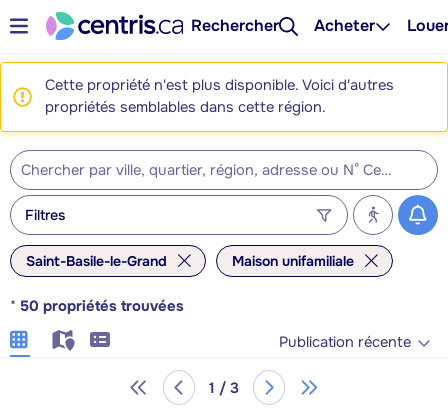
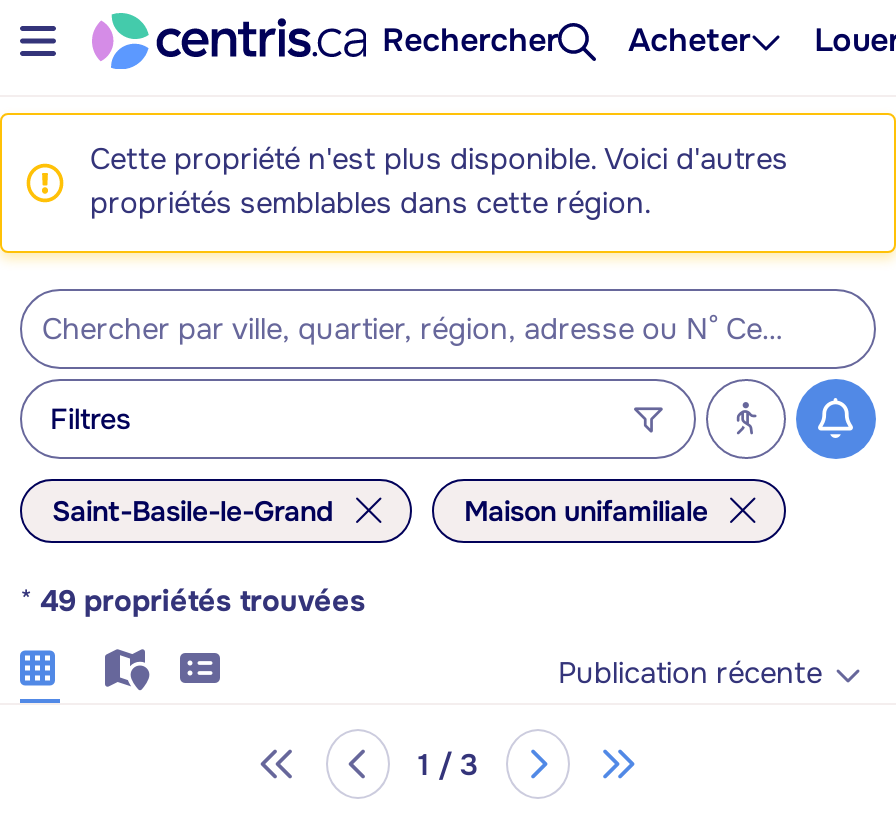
- * 50 propriétés trouvées
+ * 49 propriétés trouvées
